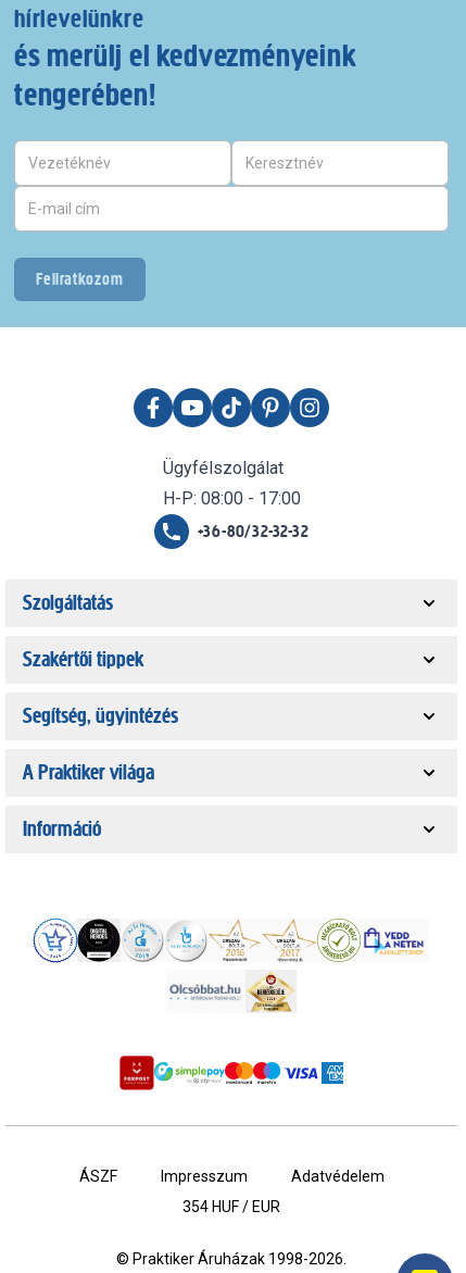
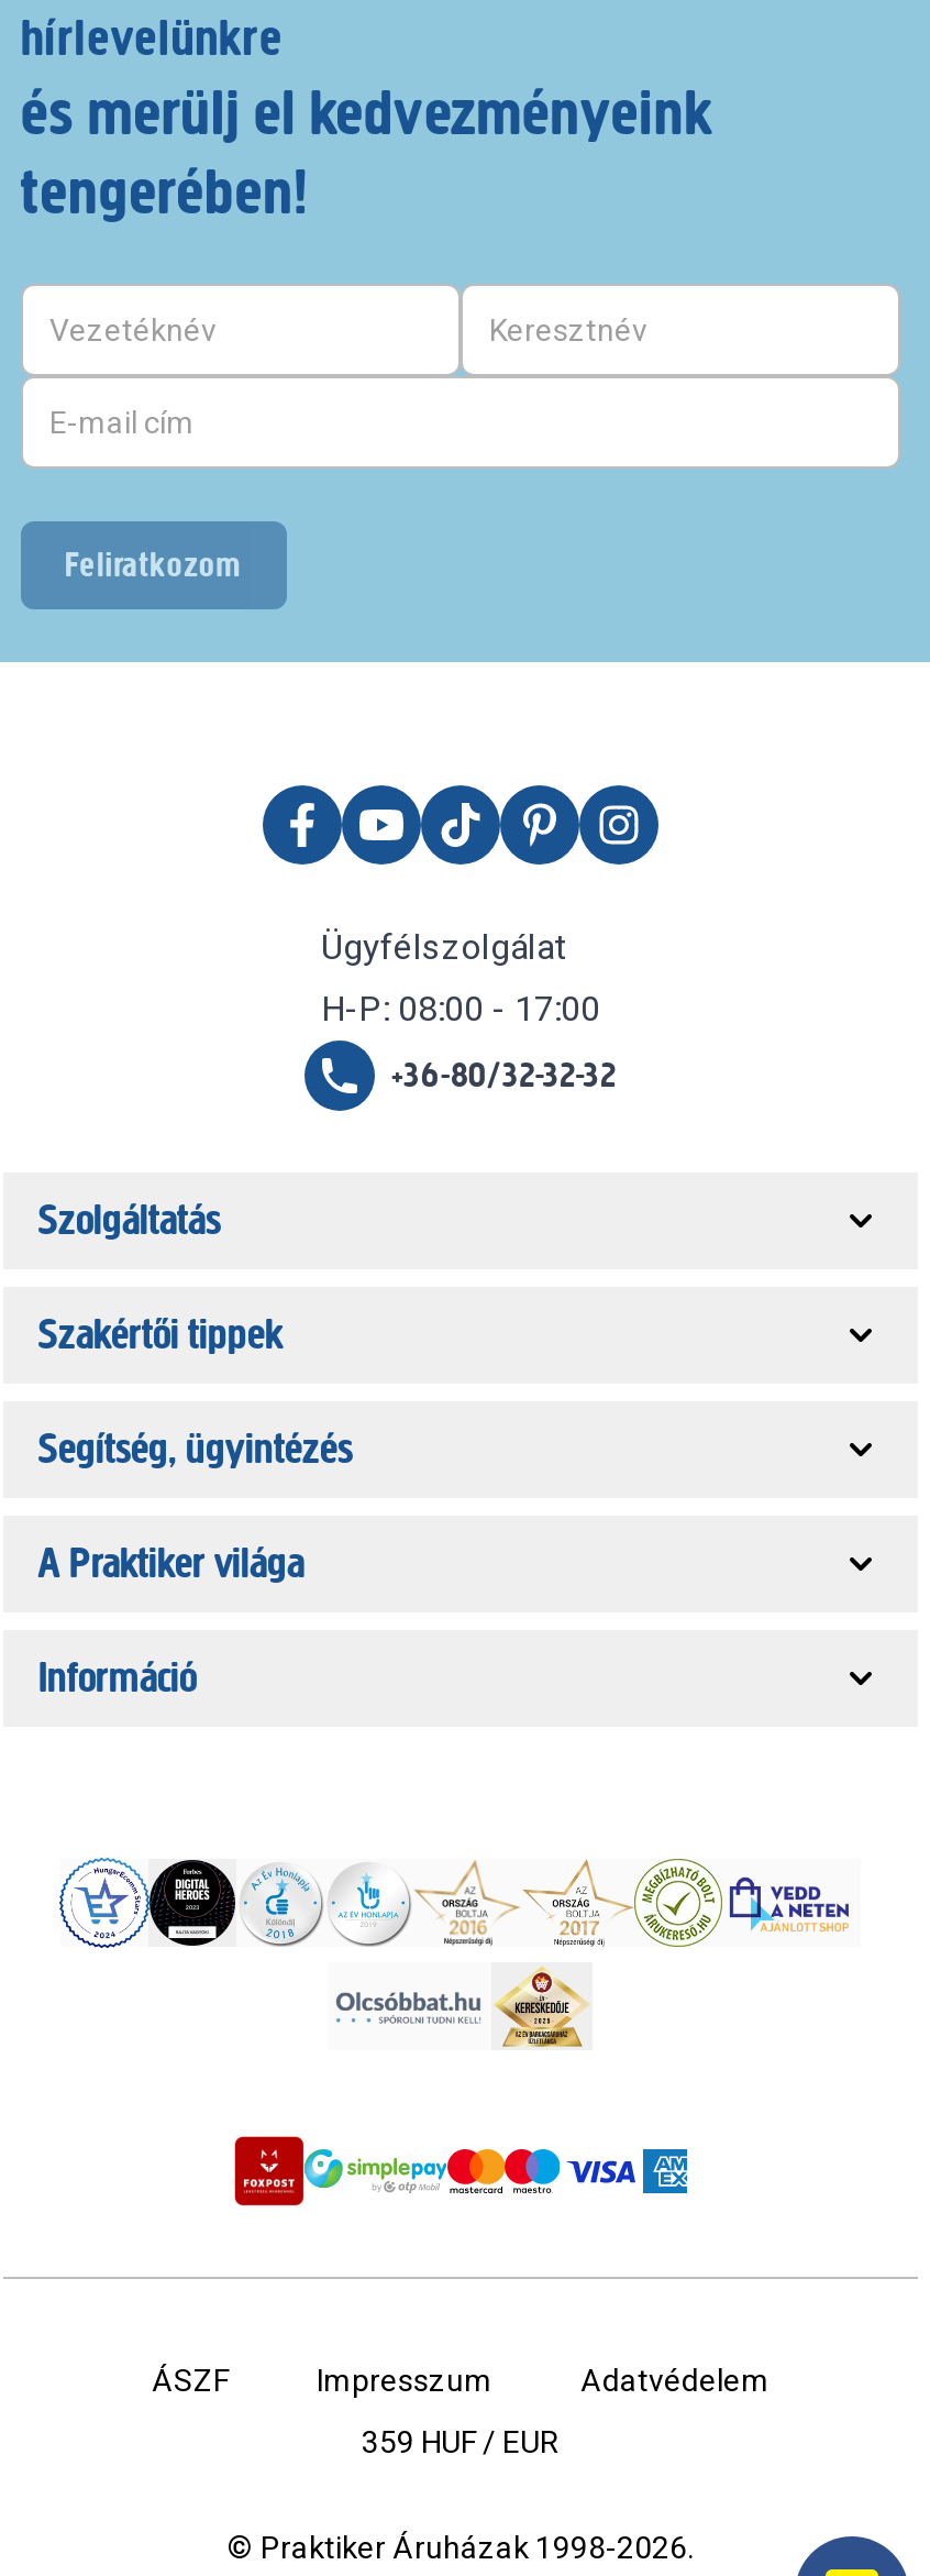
- 354 HUF / EUR
+ 359 HUF / EUR
